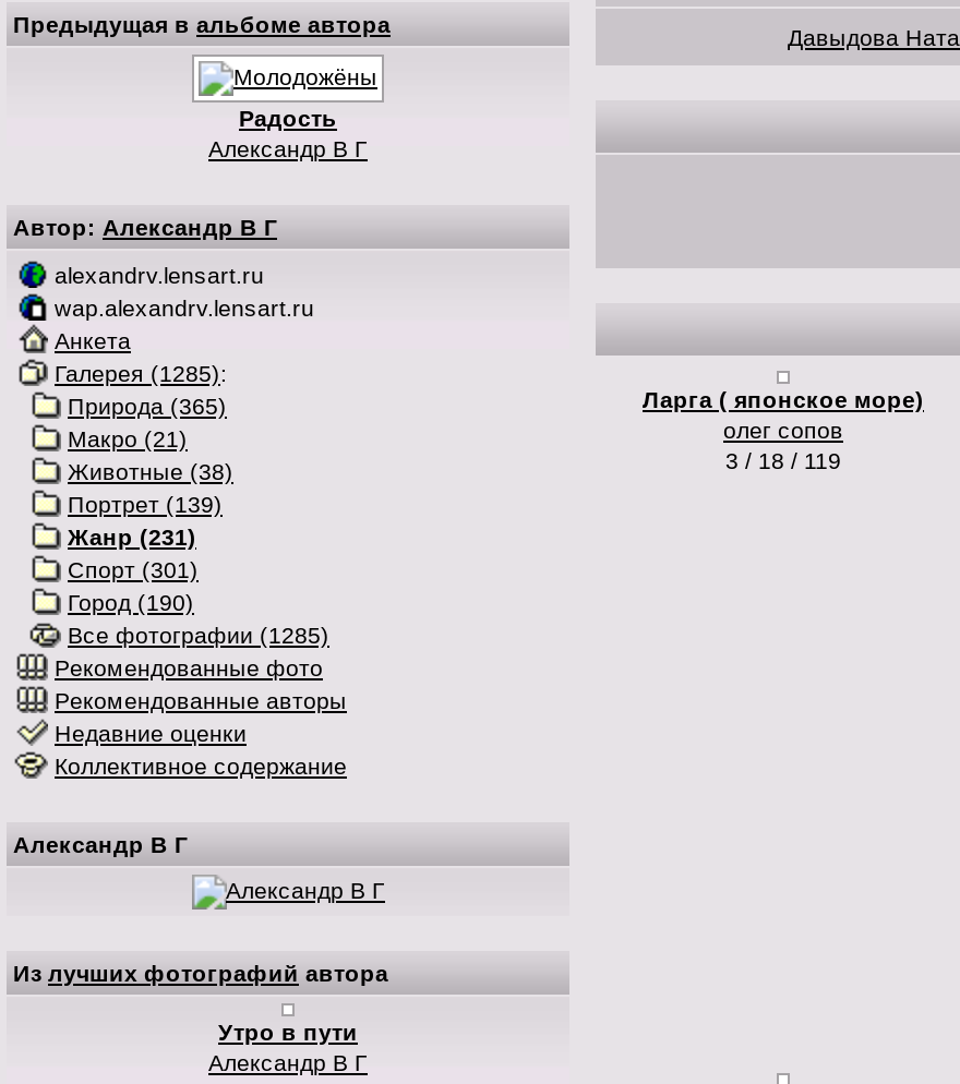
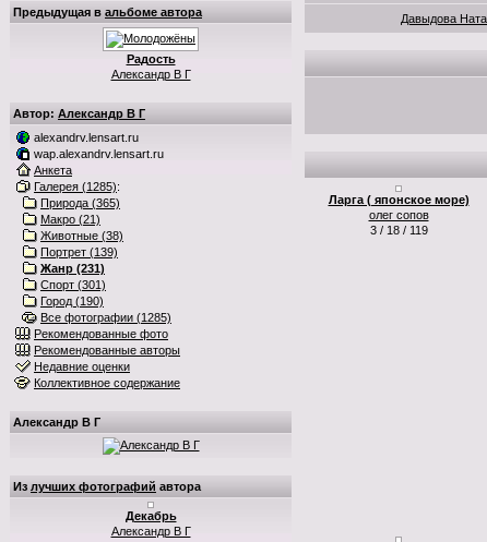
- Утро в пути
+ Декабрь
